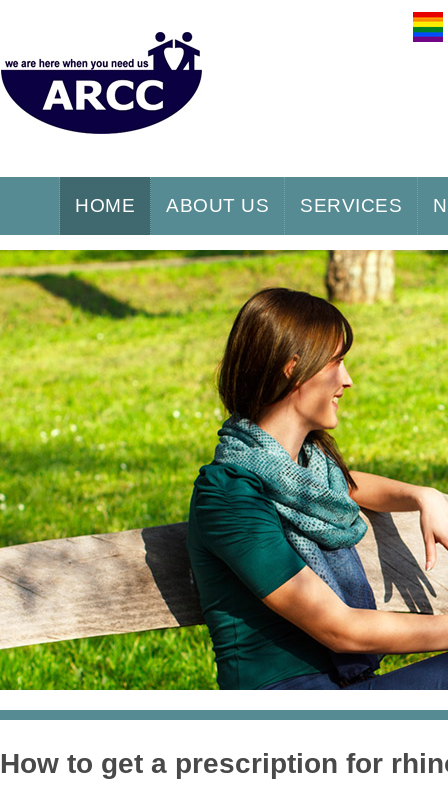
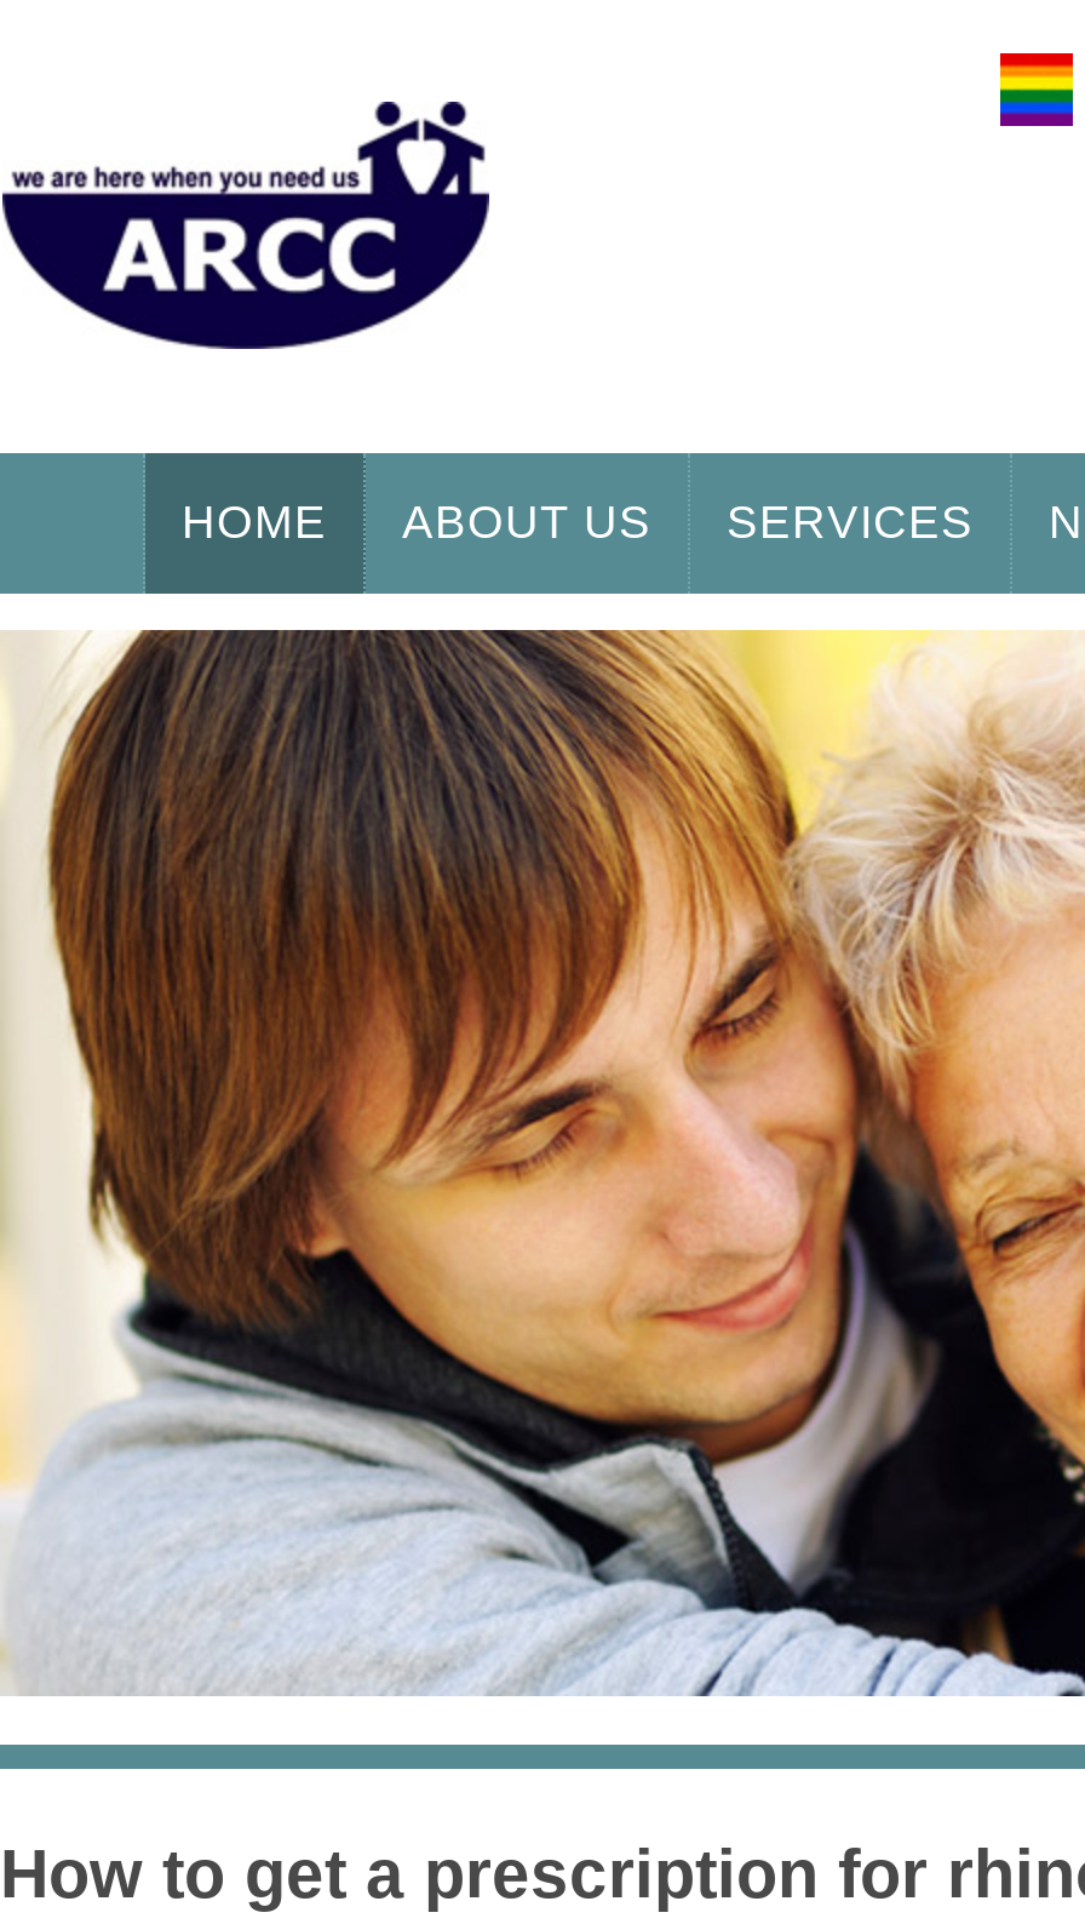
- [image]
+ [image]
